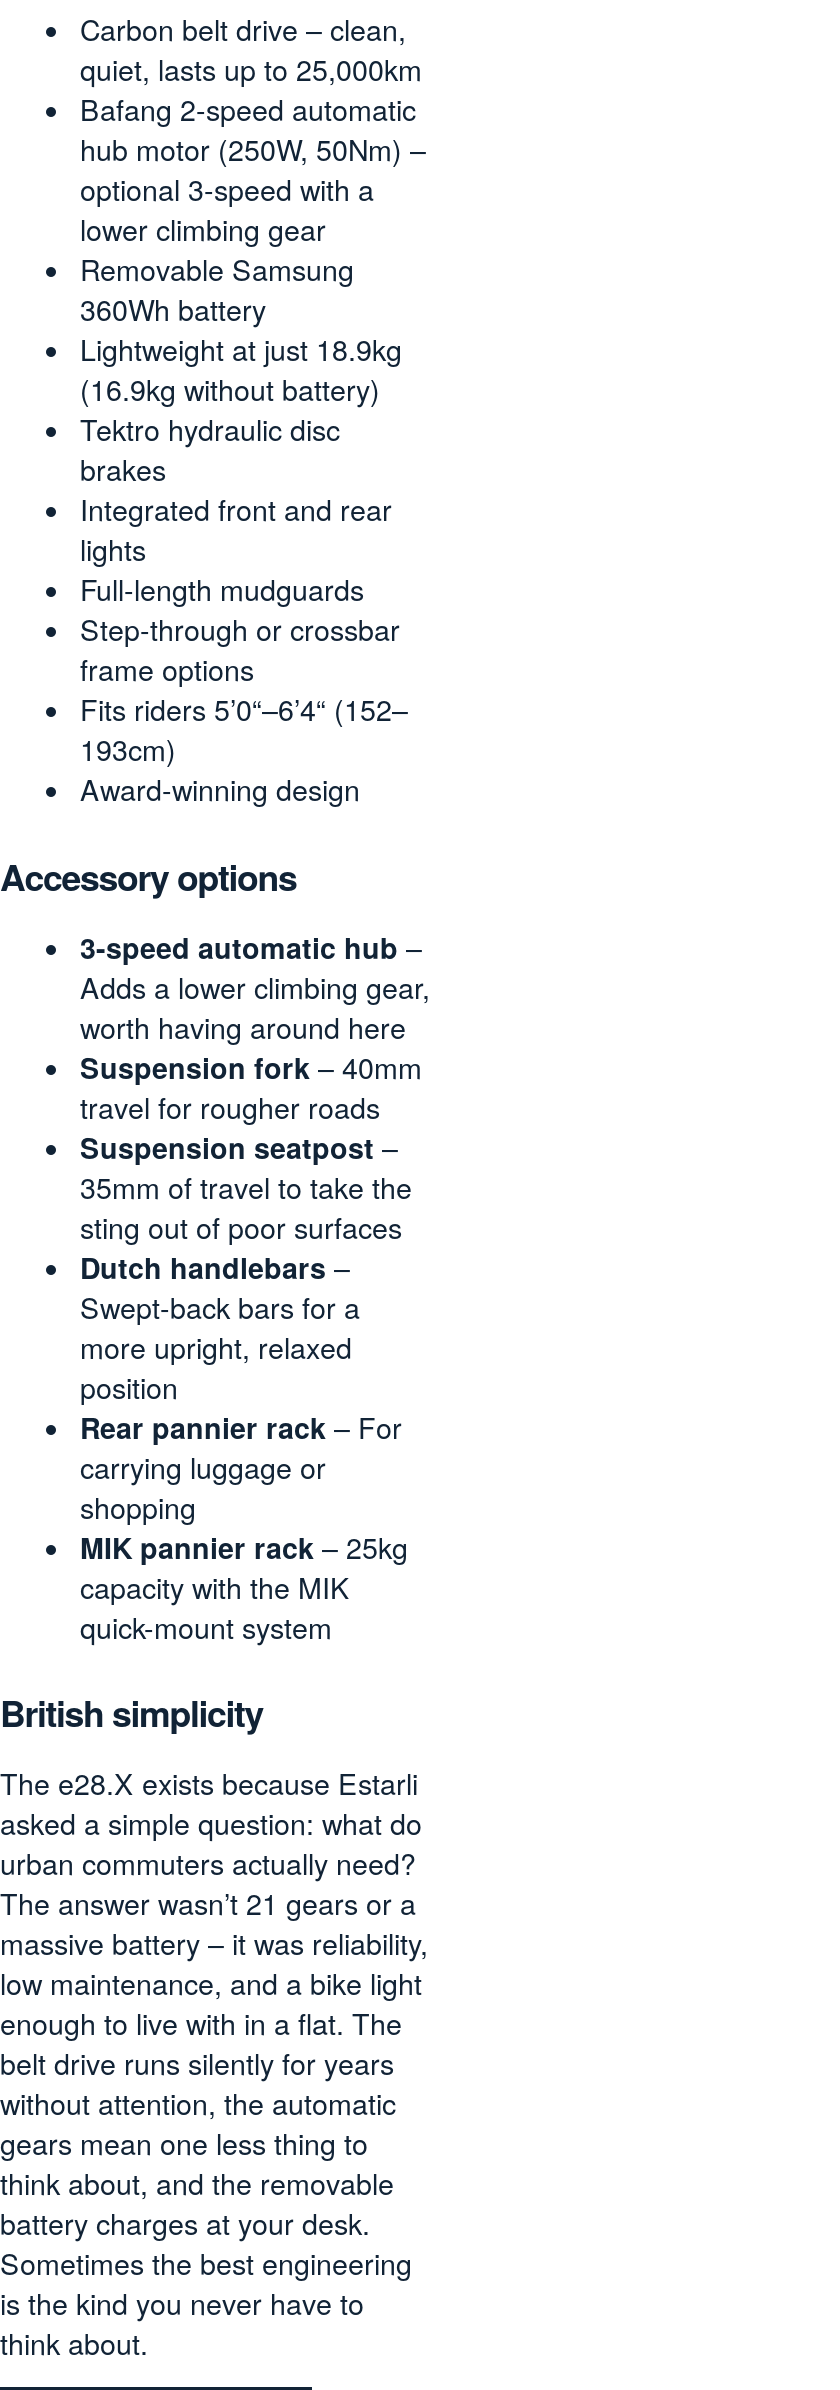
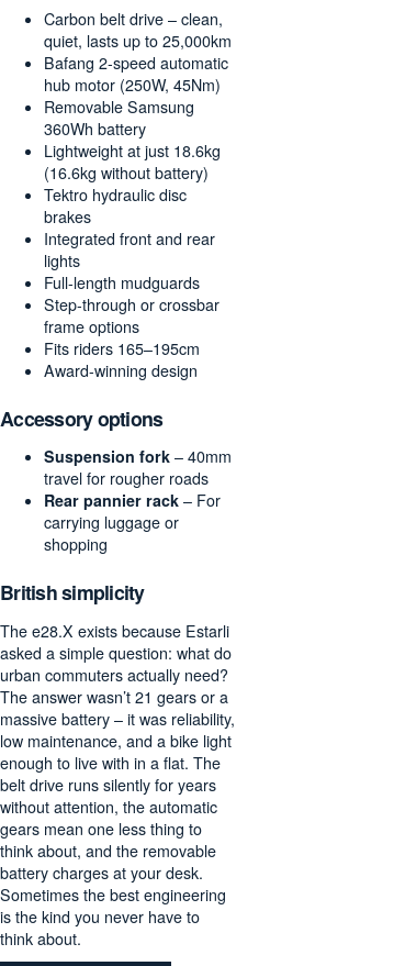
- hub motor (250W, 50Nm) –
- optional 3-speed with a
- lower climbing gear
+ hub motor (250W, 45Nm)

- Lightweight at just 18.9kg
+ Lightweight at just 18.6kg

- (16.9kg without battery)
+ (16.6kg without battery)

- Fits riders 5’0“–6’4“ (152–
- 193cm)
+ Fits riders 165–195cm

- 3-speed automatic hub –
- Adds a lower climbing gear,
- worth having around here

- Suspension seatpost –
- 35mm of travel to take the
- sting out of poor surfaces
- Dutch handlebars –
- Swept-back bars for a
- more upright, relaxed
- position

- MIK pannier rack – 25kg
- capacity with the MIK
- quick-mount system
